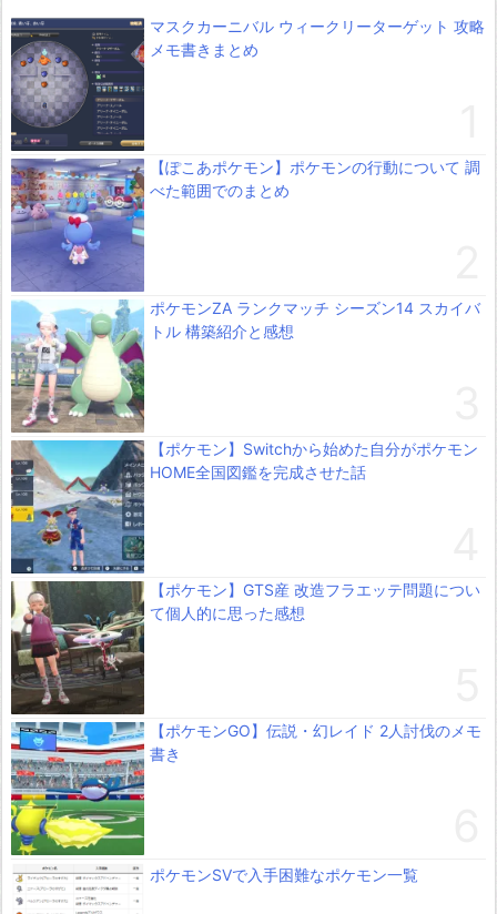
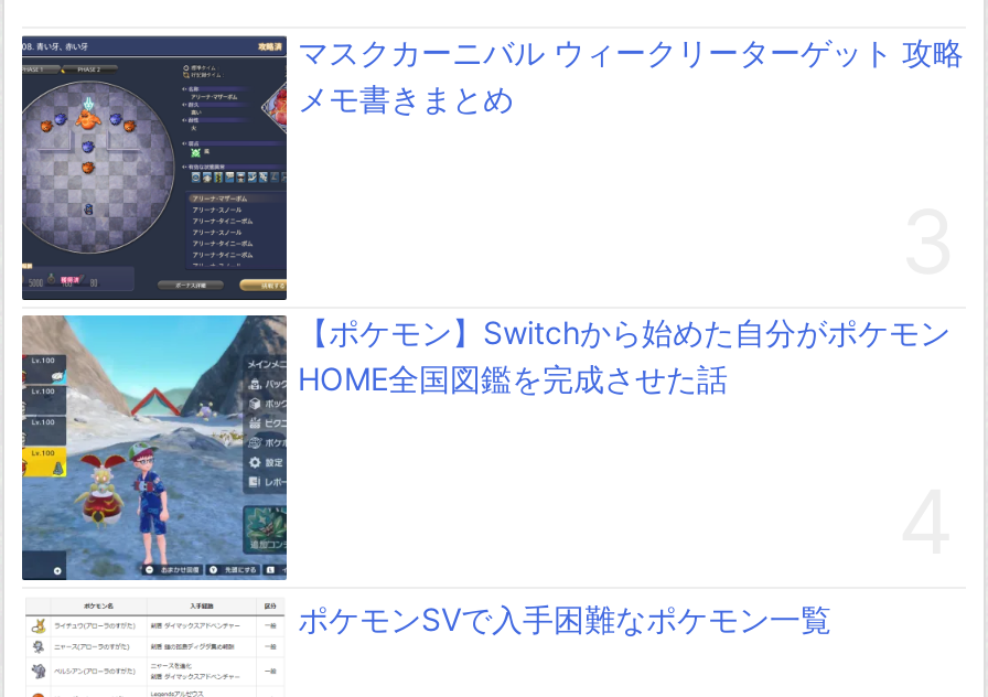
- [image]
- 【ぽこあポケモン】ポケモンの行動について 調
- べた範囲でのまとめ

- [image]
- ポケモンZA ランクマッチ シーズン14 スカイバ
- トル 構築紹介と感想

- [image]
- 【ポケモン】GTS産 改造フラエッテ問題につい
- て個人的に思った感想

- [image]
- 【ポケモンGO】伝説・幻レイド 2人討伐のメモ
- 書き
